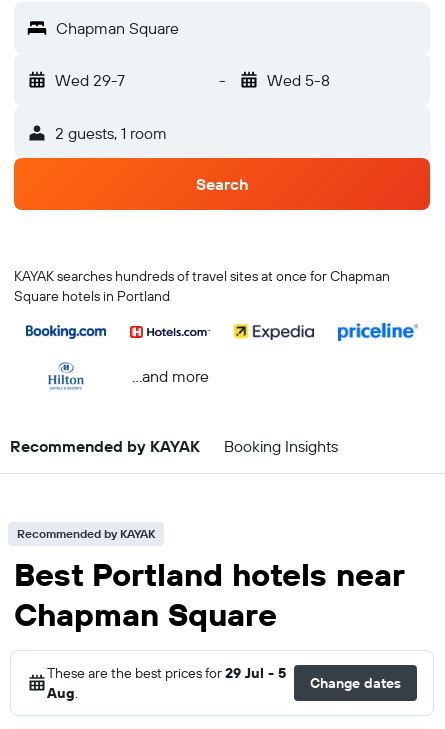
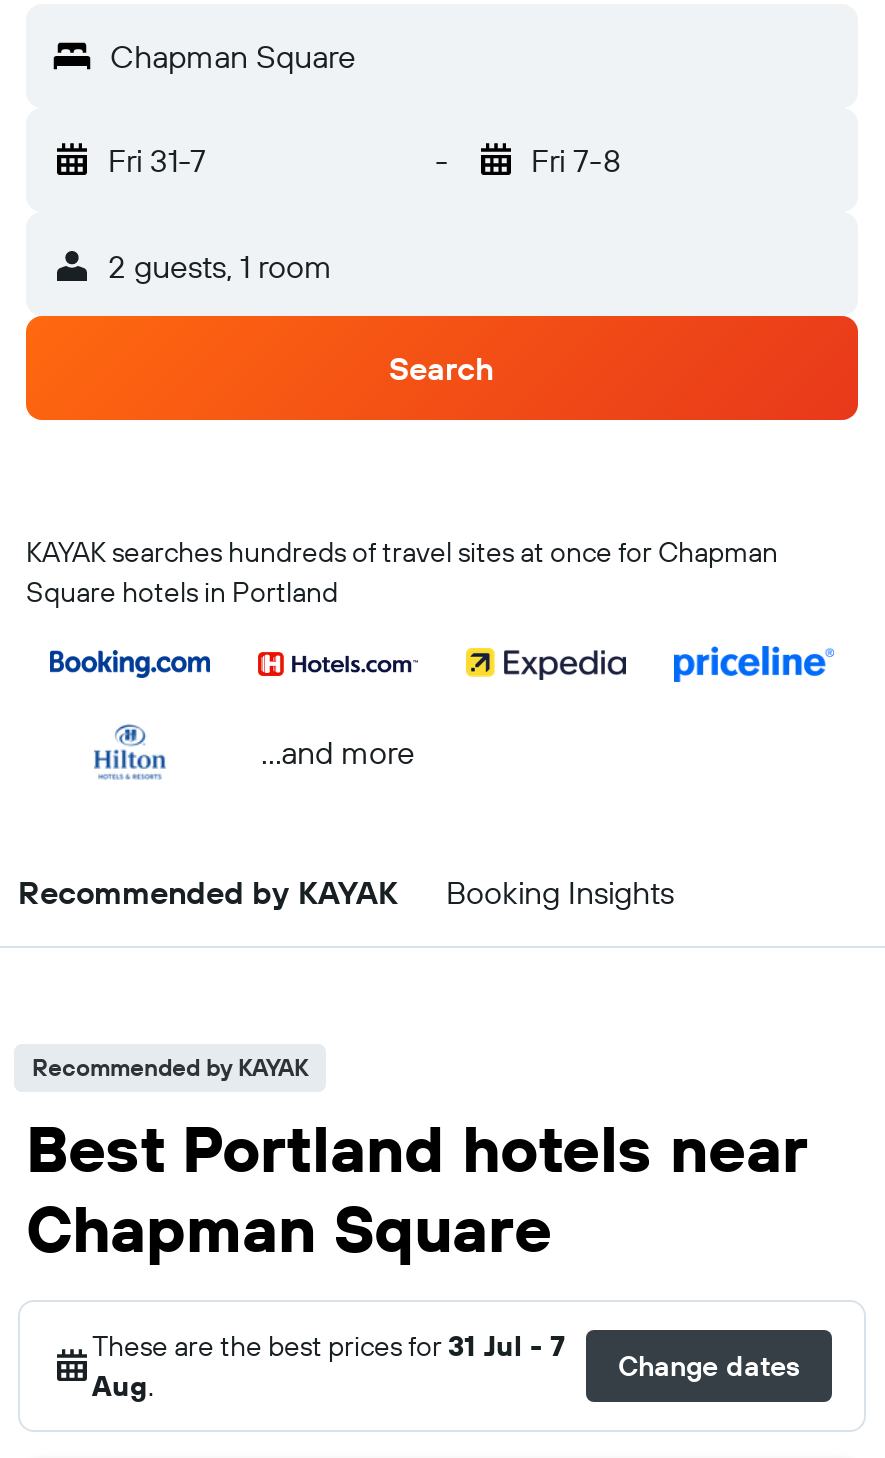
- Wed 29-7
+ Fri 31-7

- Wed 5-8
+ Fri 7-8

- These are the best prices for 29 Jul - 5
+ These are the best prices for 31 Jul - 7
